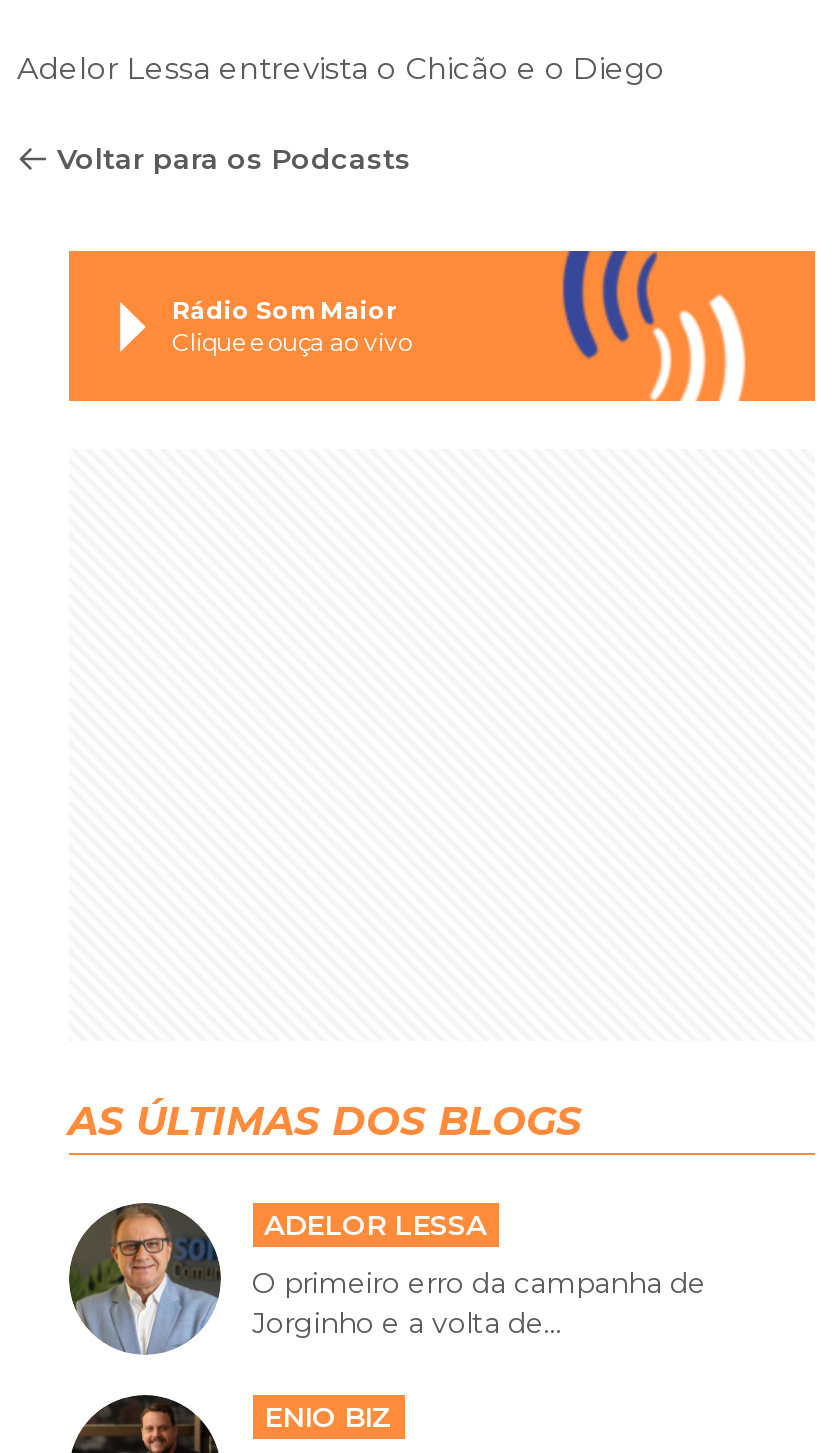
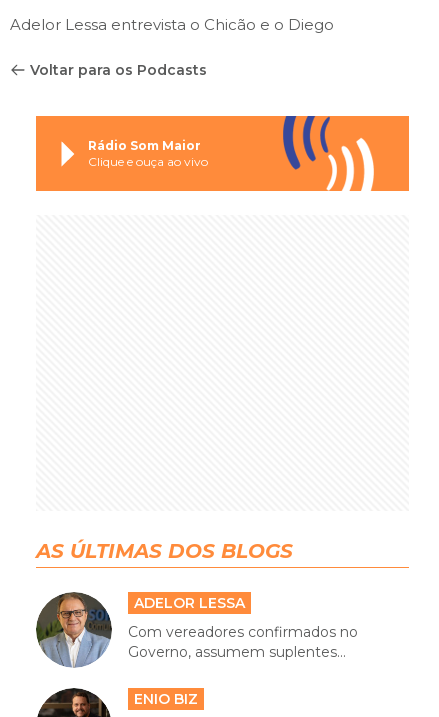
- O primeiro erro da campanha de
- Jorginho e a volta de...
+ Com vereadores confirmados no
+ Governo, assumem suplentes...
